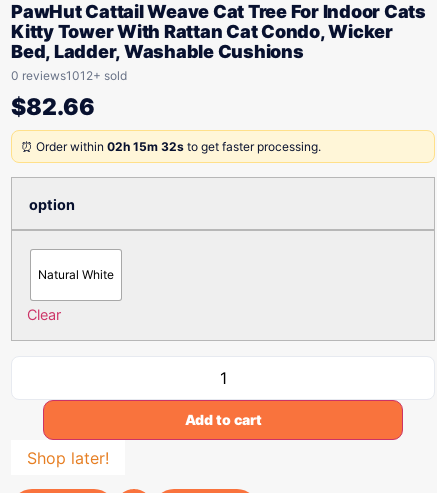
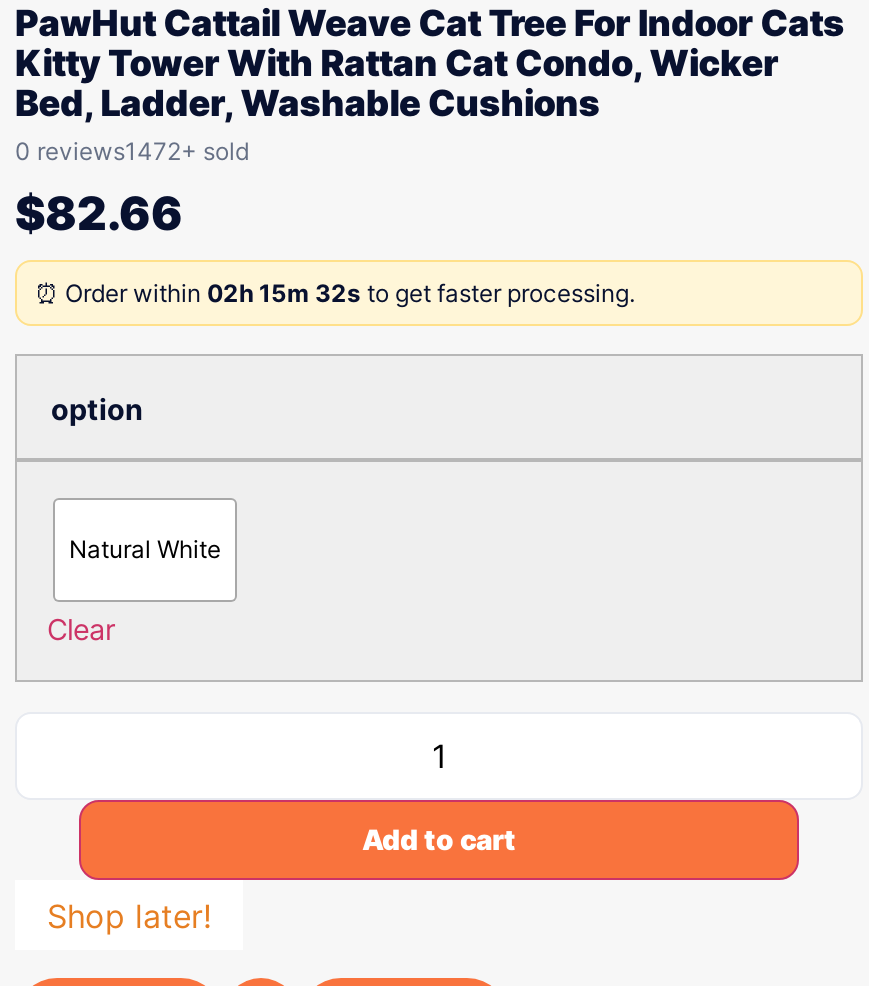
- 0 reviews1012+ sold
+ 0 reviews1472+ sold
